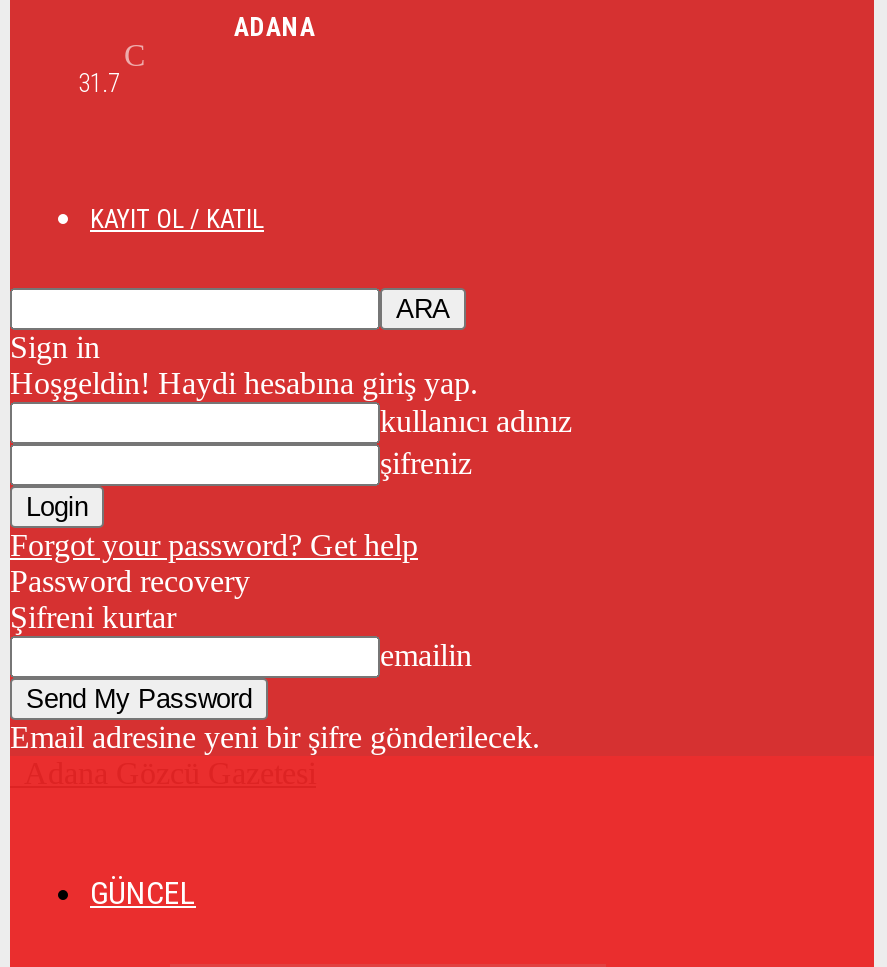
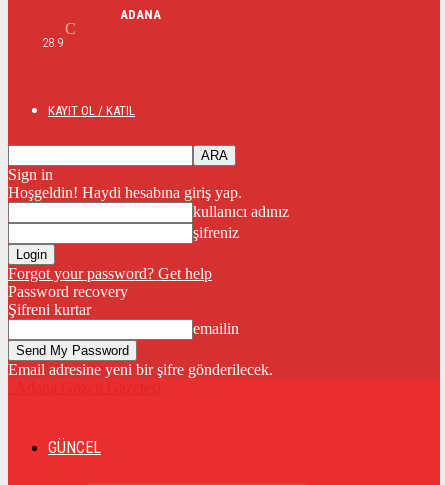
- 31.7
+ 28.9
